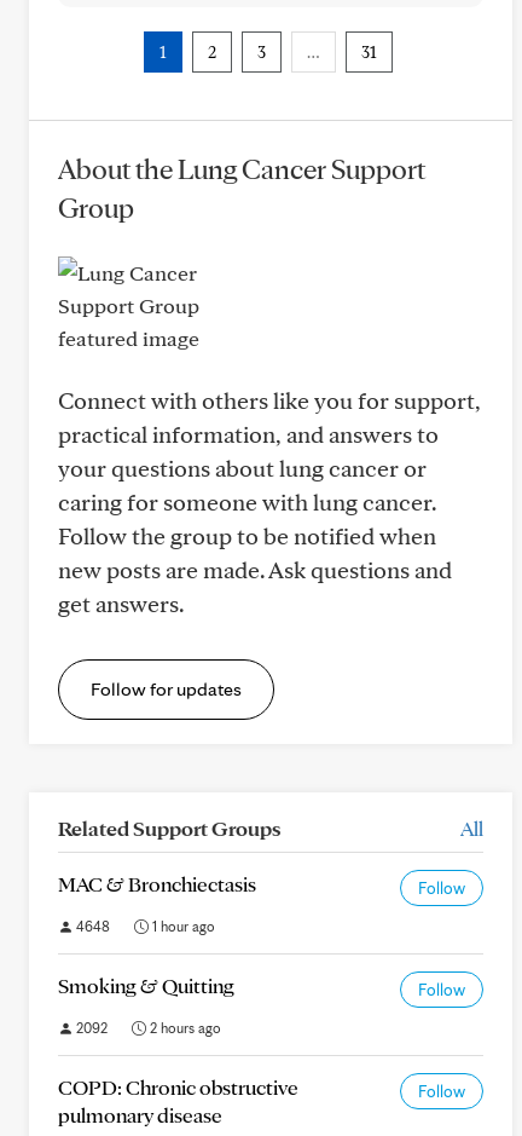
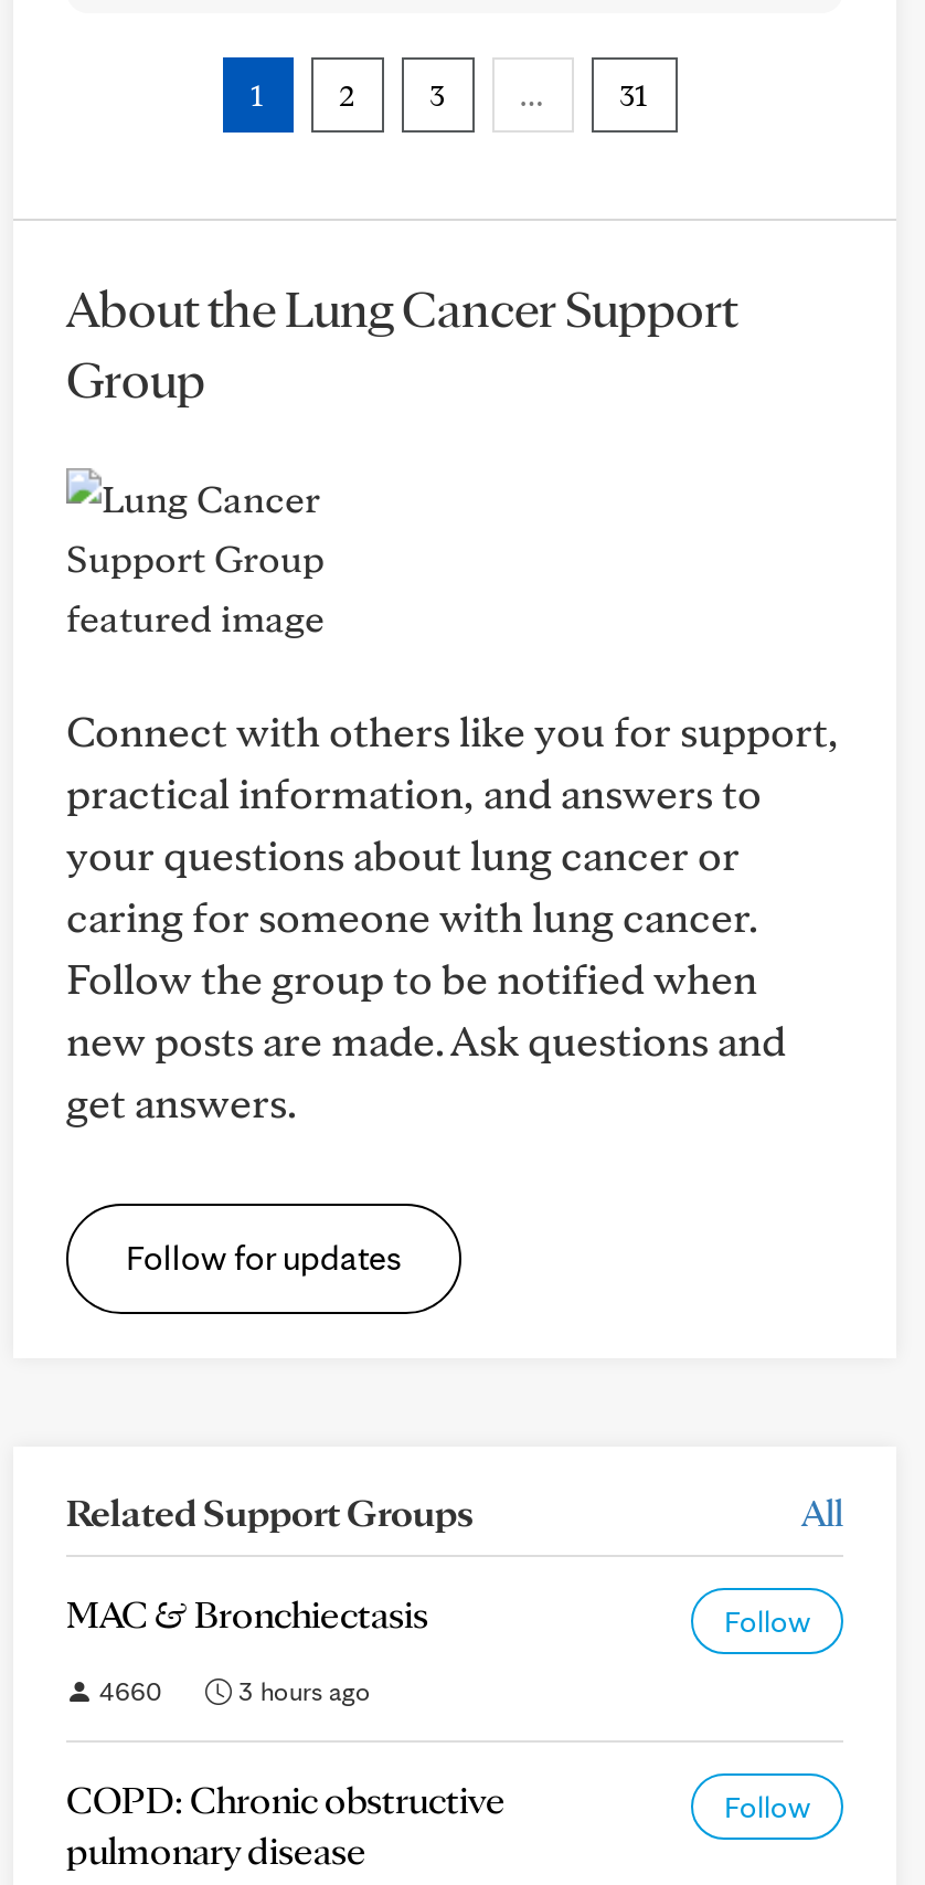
- 4648
- 1 hour ago
- Smoking & Quitting
- Follow
- 2092
- 2 hours ago
+ 4660
+ 3 hours ago
